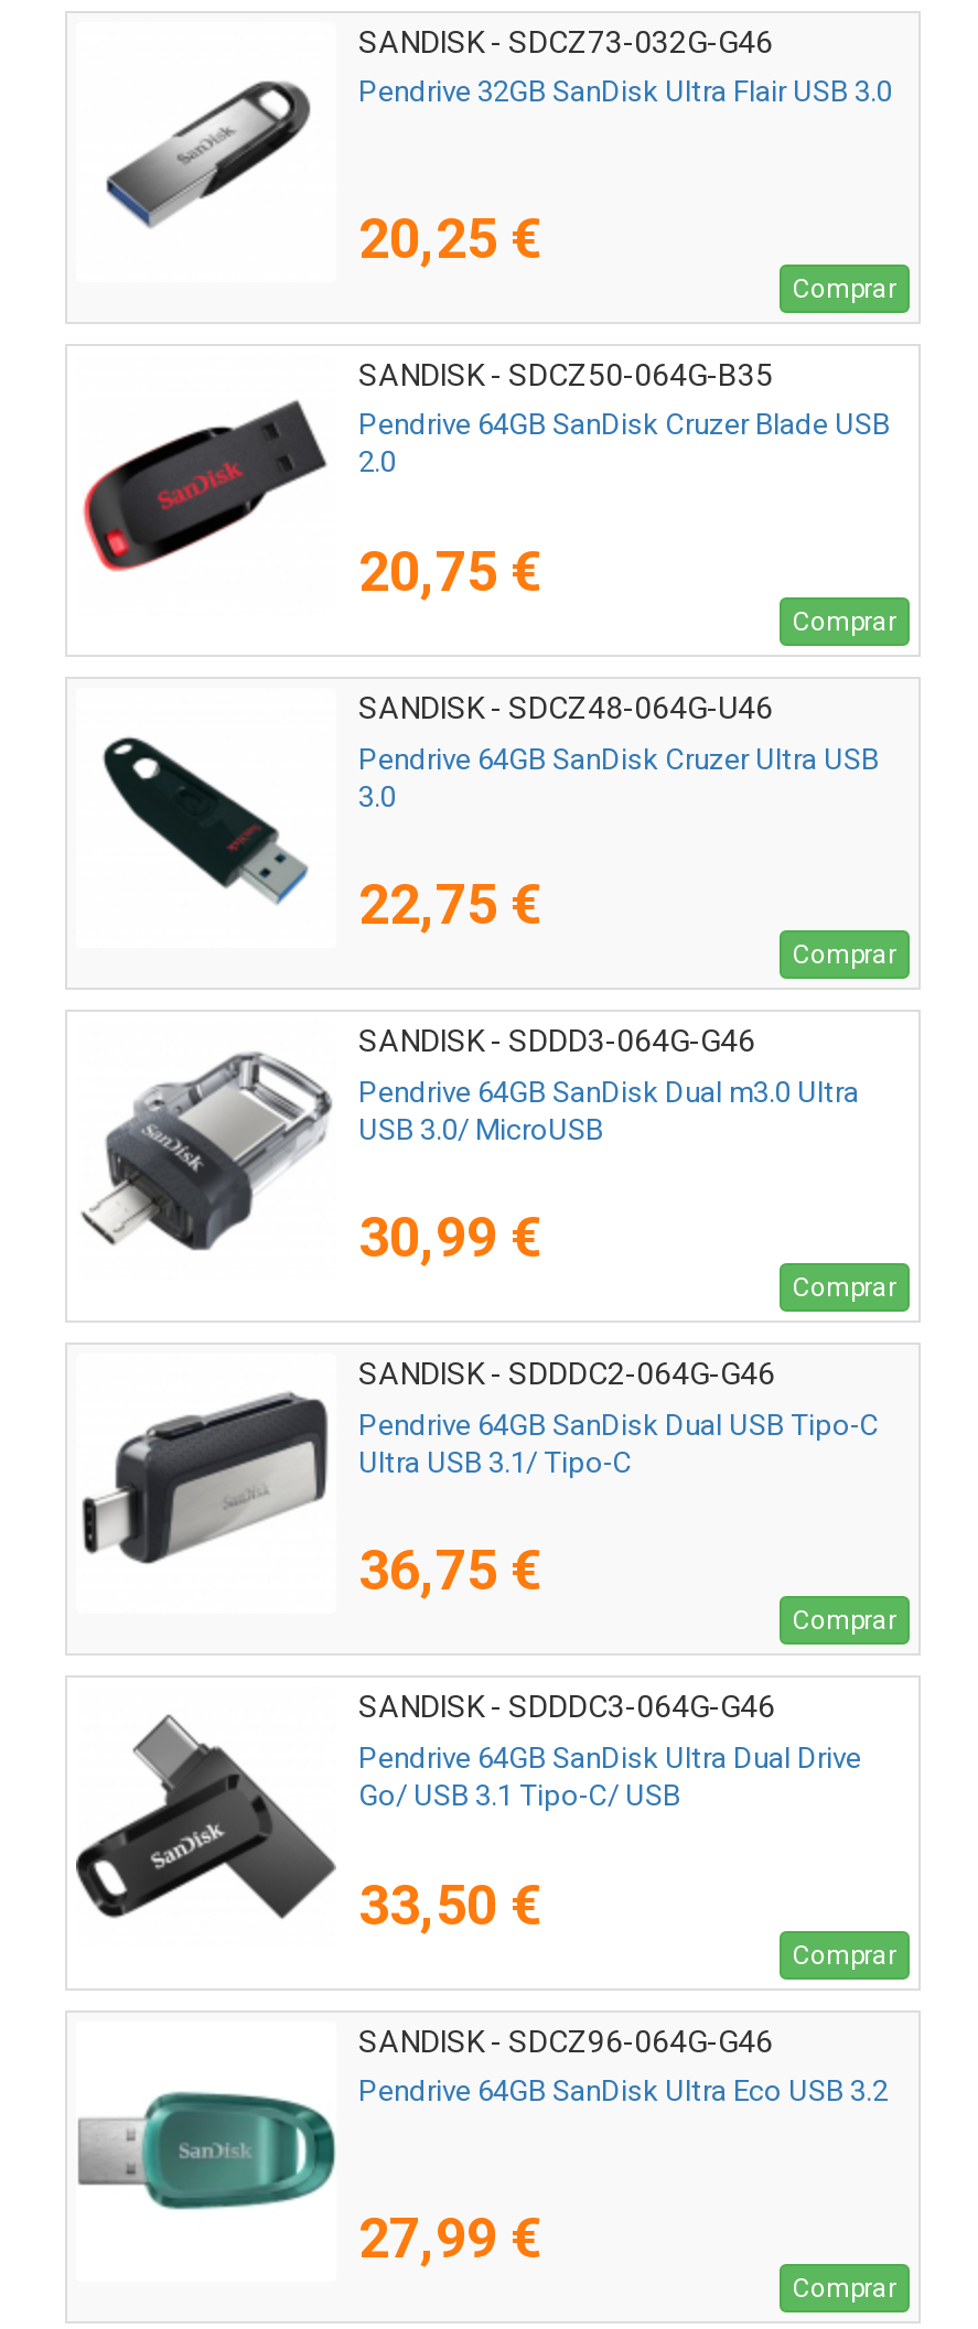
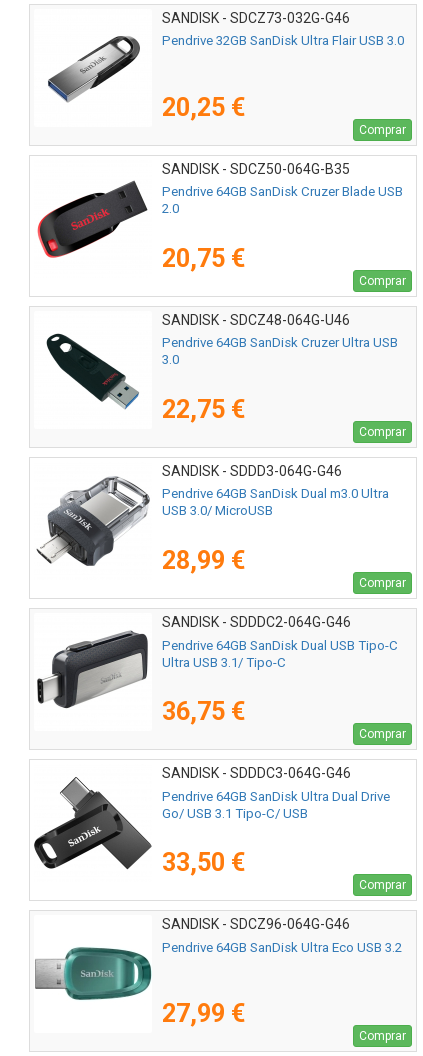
- 30,99 €
+ 28,99 €
